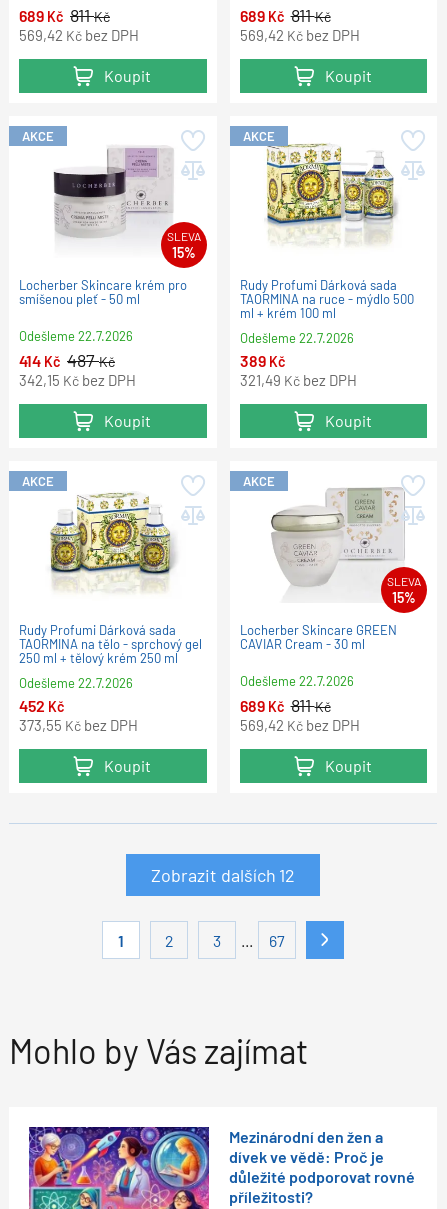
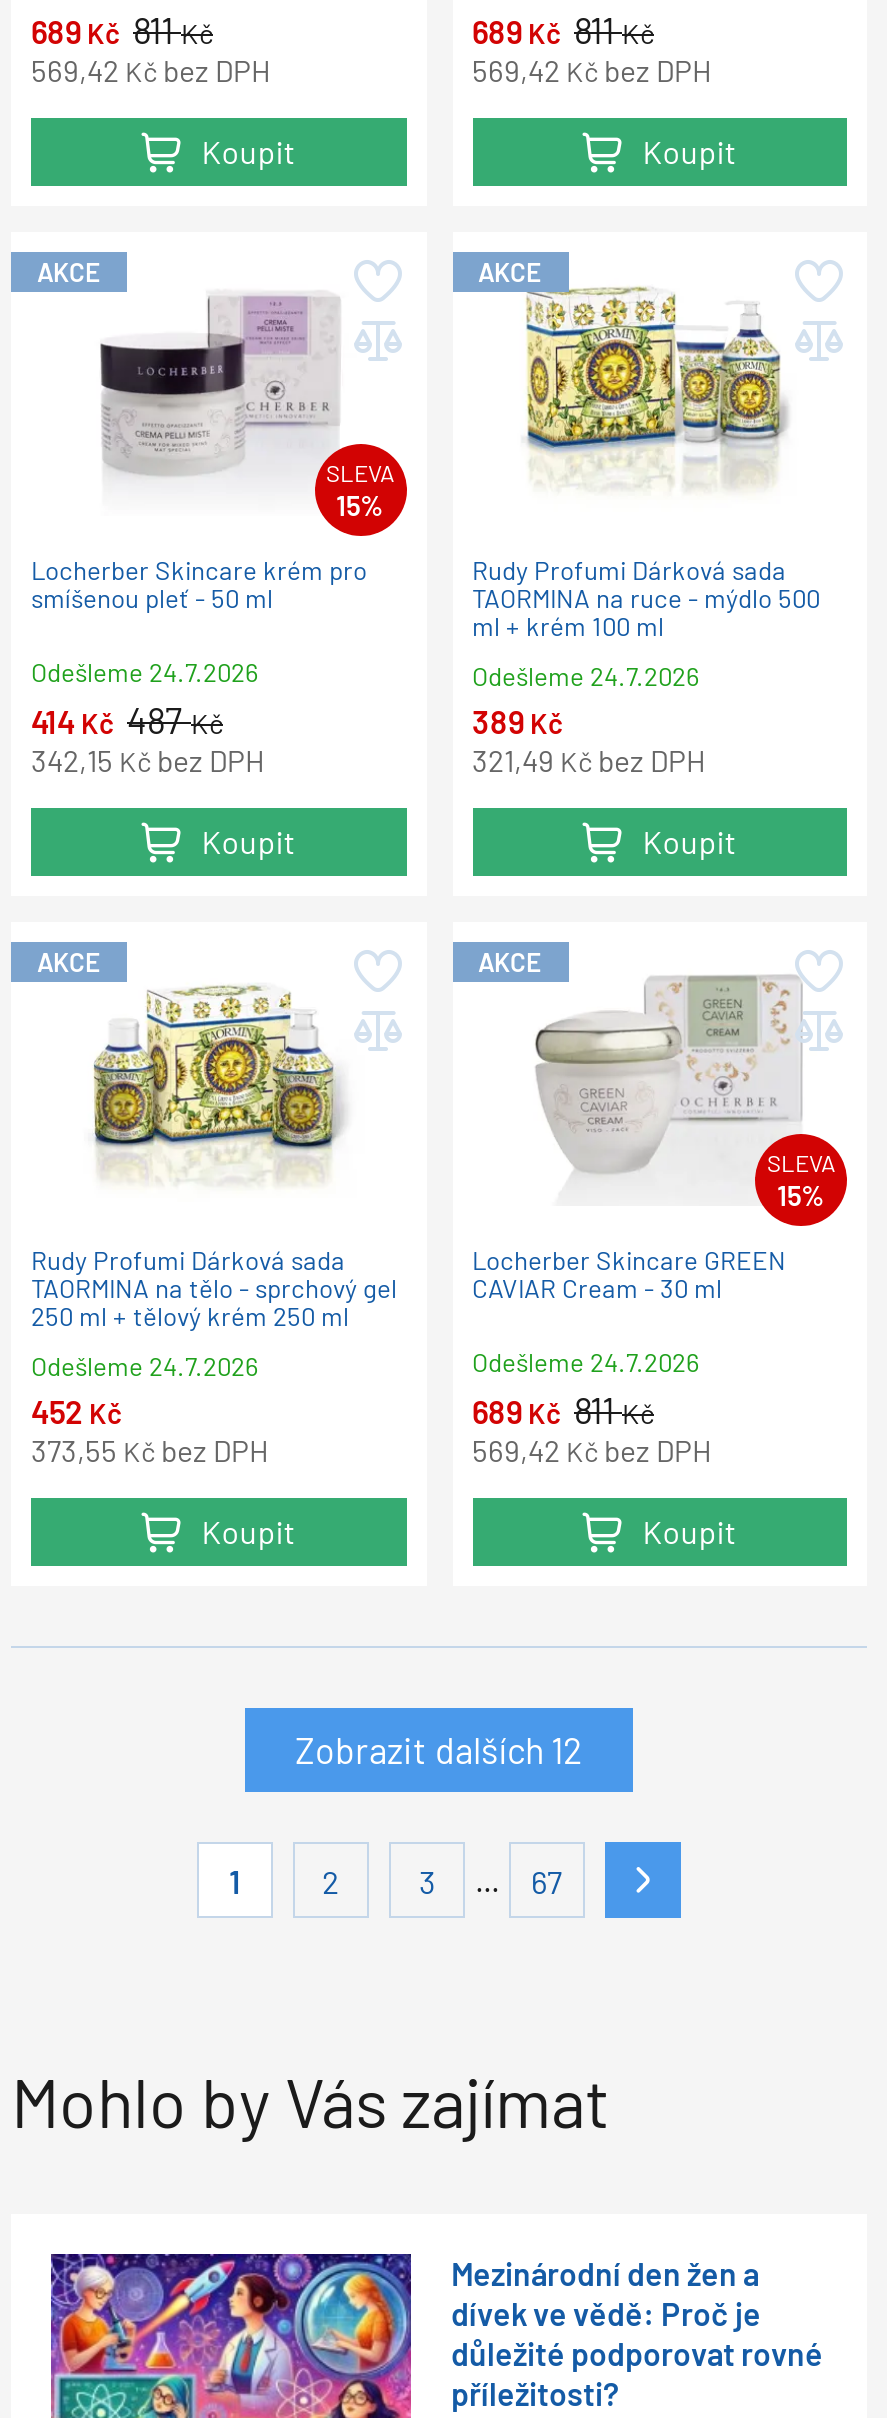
- Odešleme 22.7.2026
+ Odešleme 24.7.2026

- Odešleme 22.7.2026
+ Odešleme 24.7.2026

- Odešleme 22.7.2026
+ Odešleme 24.7.2026

- Odešleme 22.7.2026
+ Odešleme 24.7.2026
